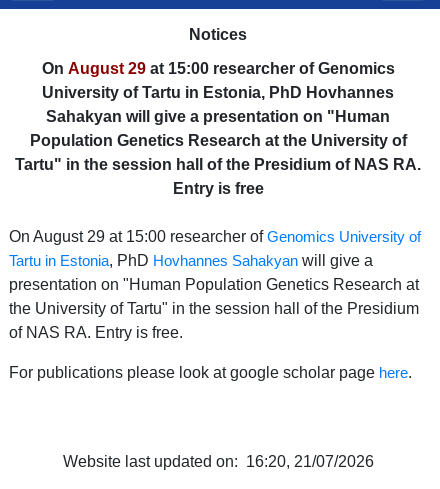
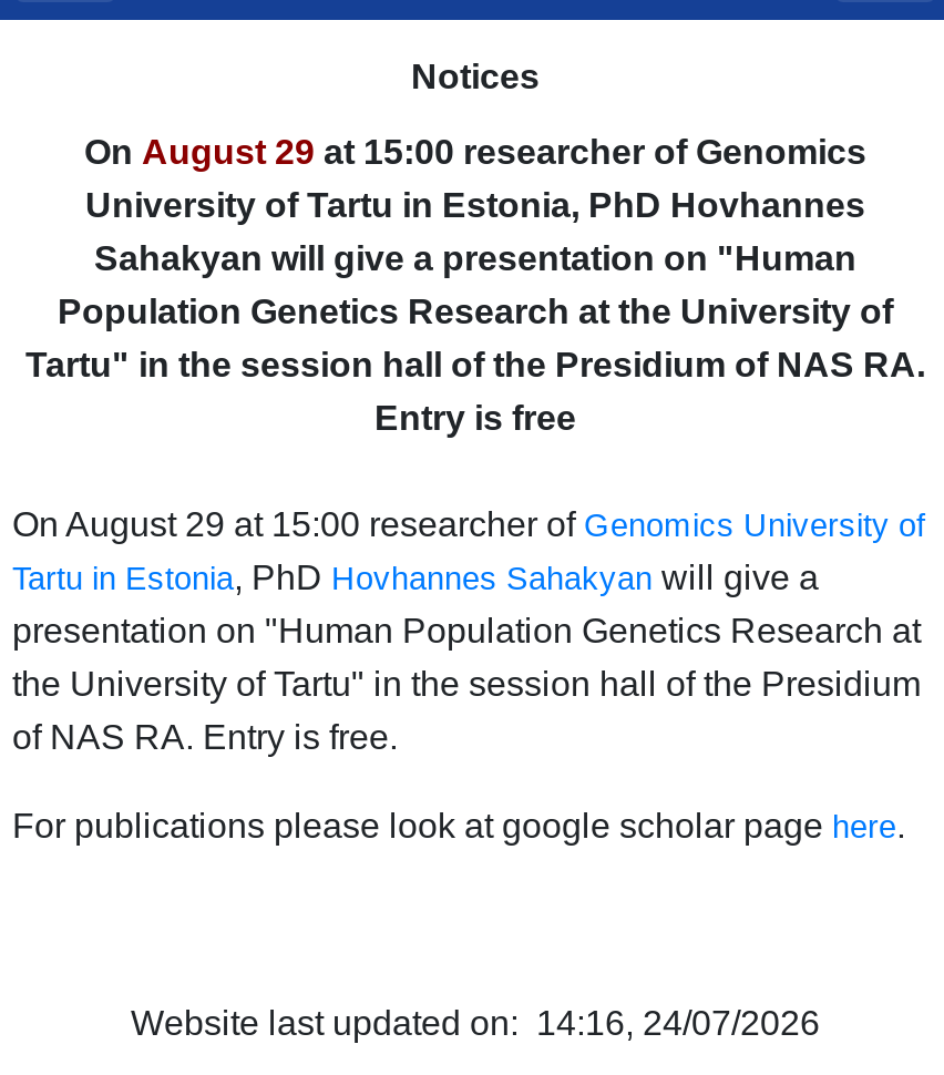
- Website last updated on: 16:20, 21/07/2026
+ Website last updated on: 14:16, 24/07/2026
